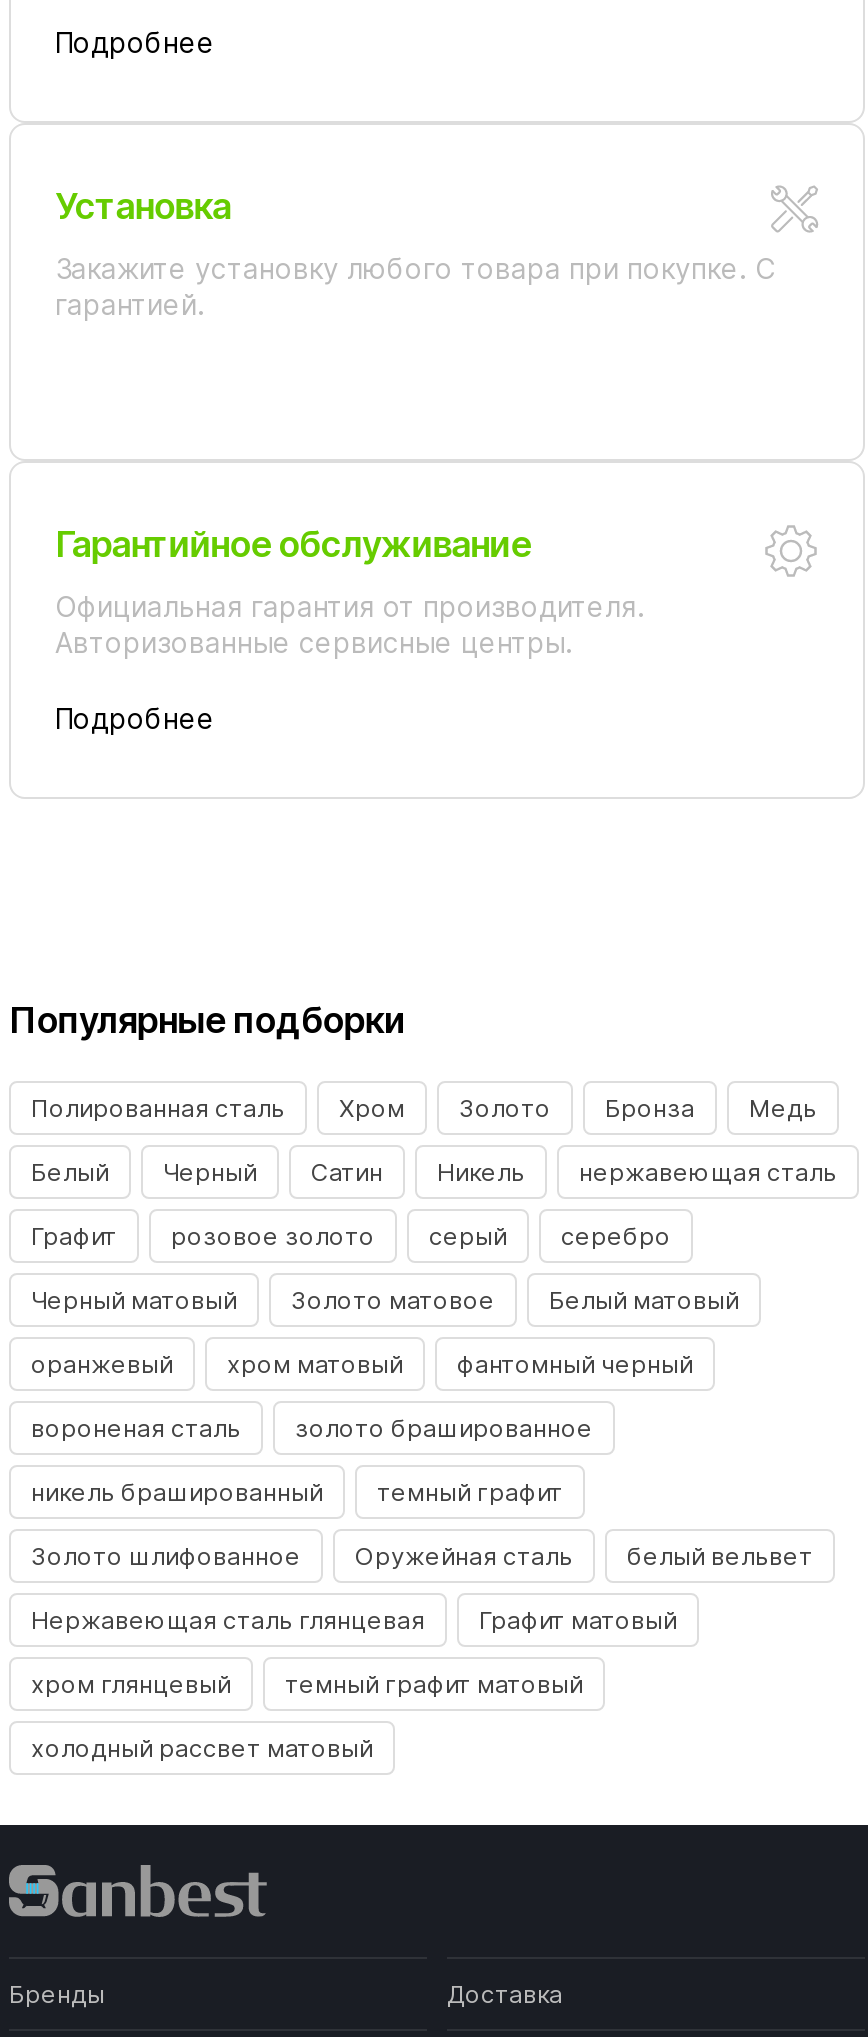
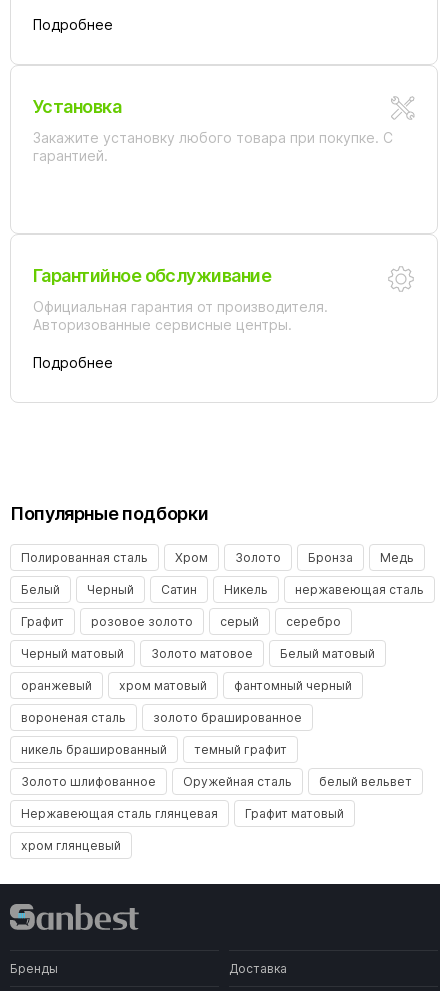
- темный графит матовый
- холодный рассвет матовый
